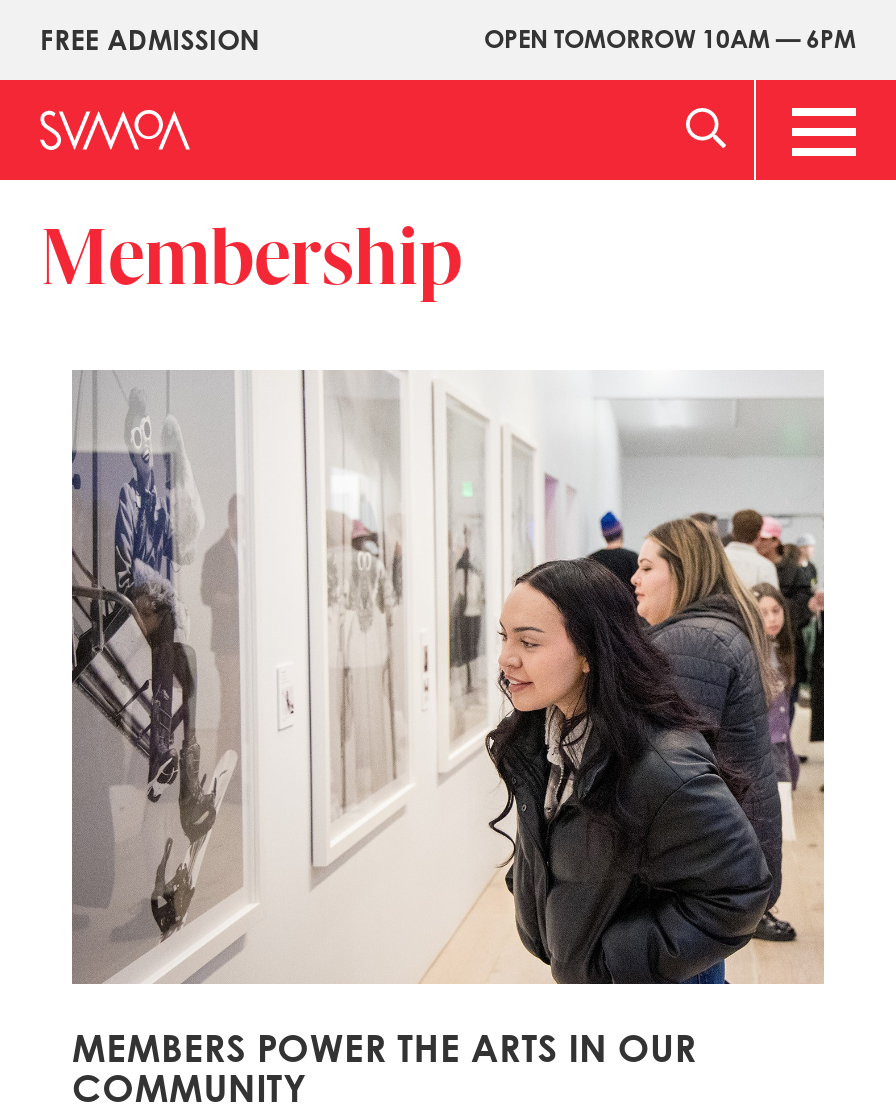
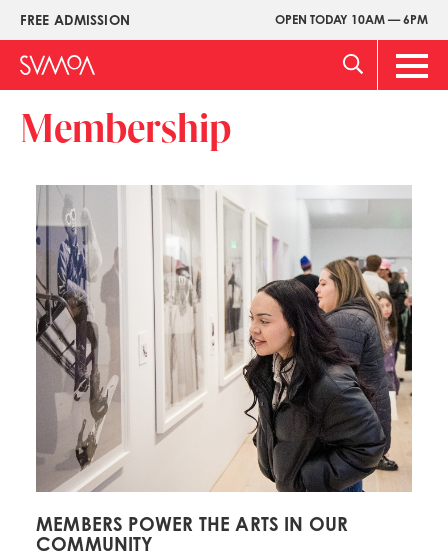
- OPEN TOMORROW 10AM — 6PM
+ OPEN TODAY 10AM — 6PM
